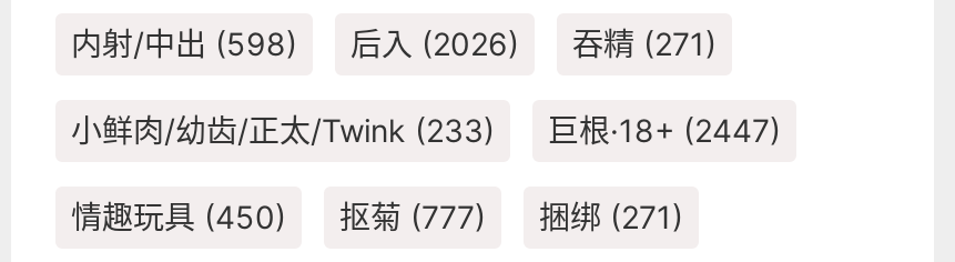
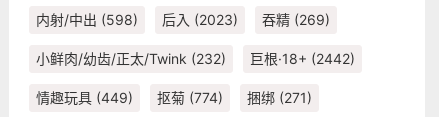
- 后入(2026)
+ 后入(2023)

- 吞精(271)
+ 吞精(269)

- 小鲜肉/幼齿/正太/Twink (233)
+ 小鲜肉/幼齿/正太/Twink (232)

- 巨根·18+ (2447)
+ 巨根·18+ (2442)

- 情趣玩具(450)
+ 情趣玩具(449)

- 抠菊(777)
+ 抠菊(774)
